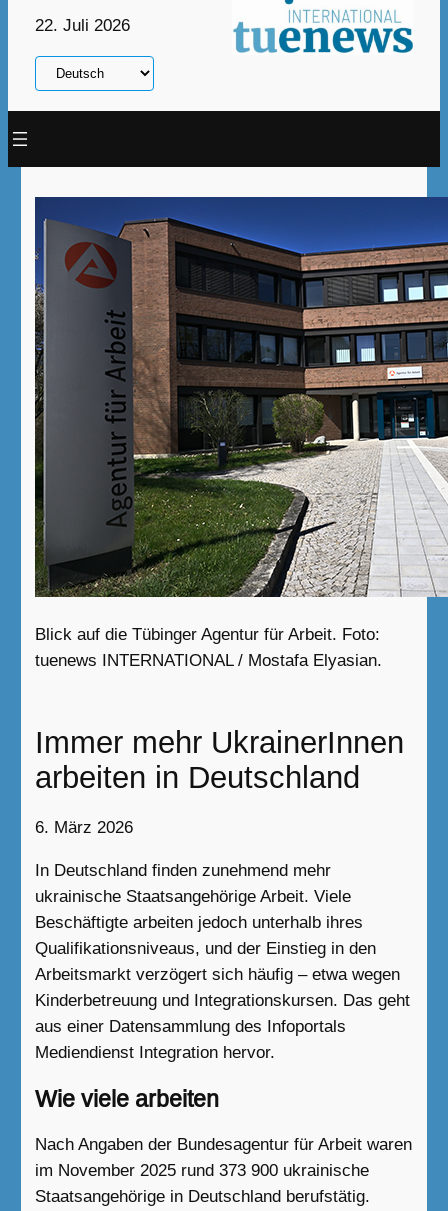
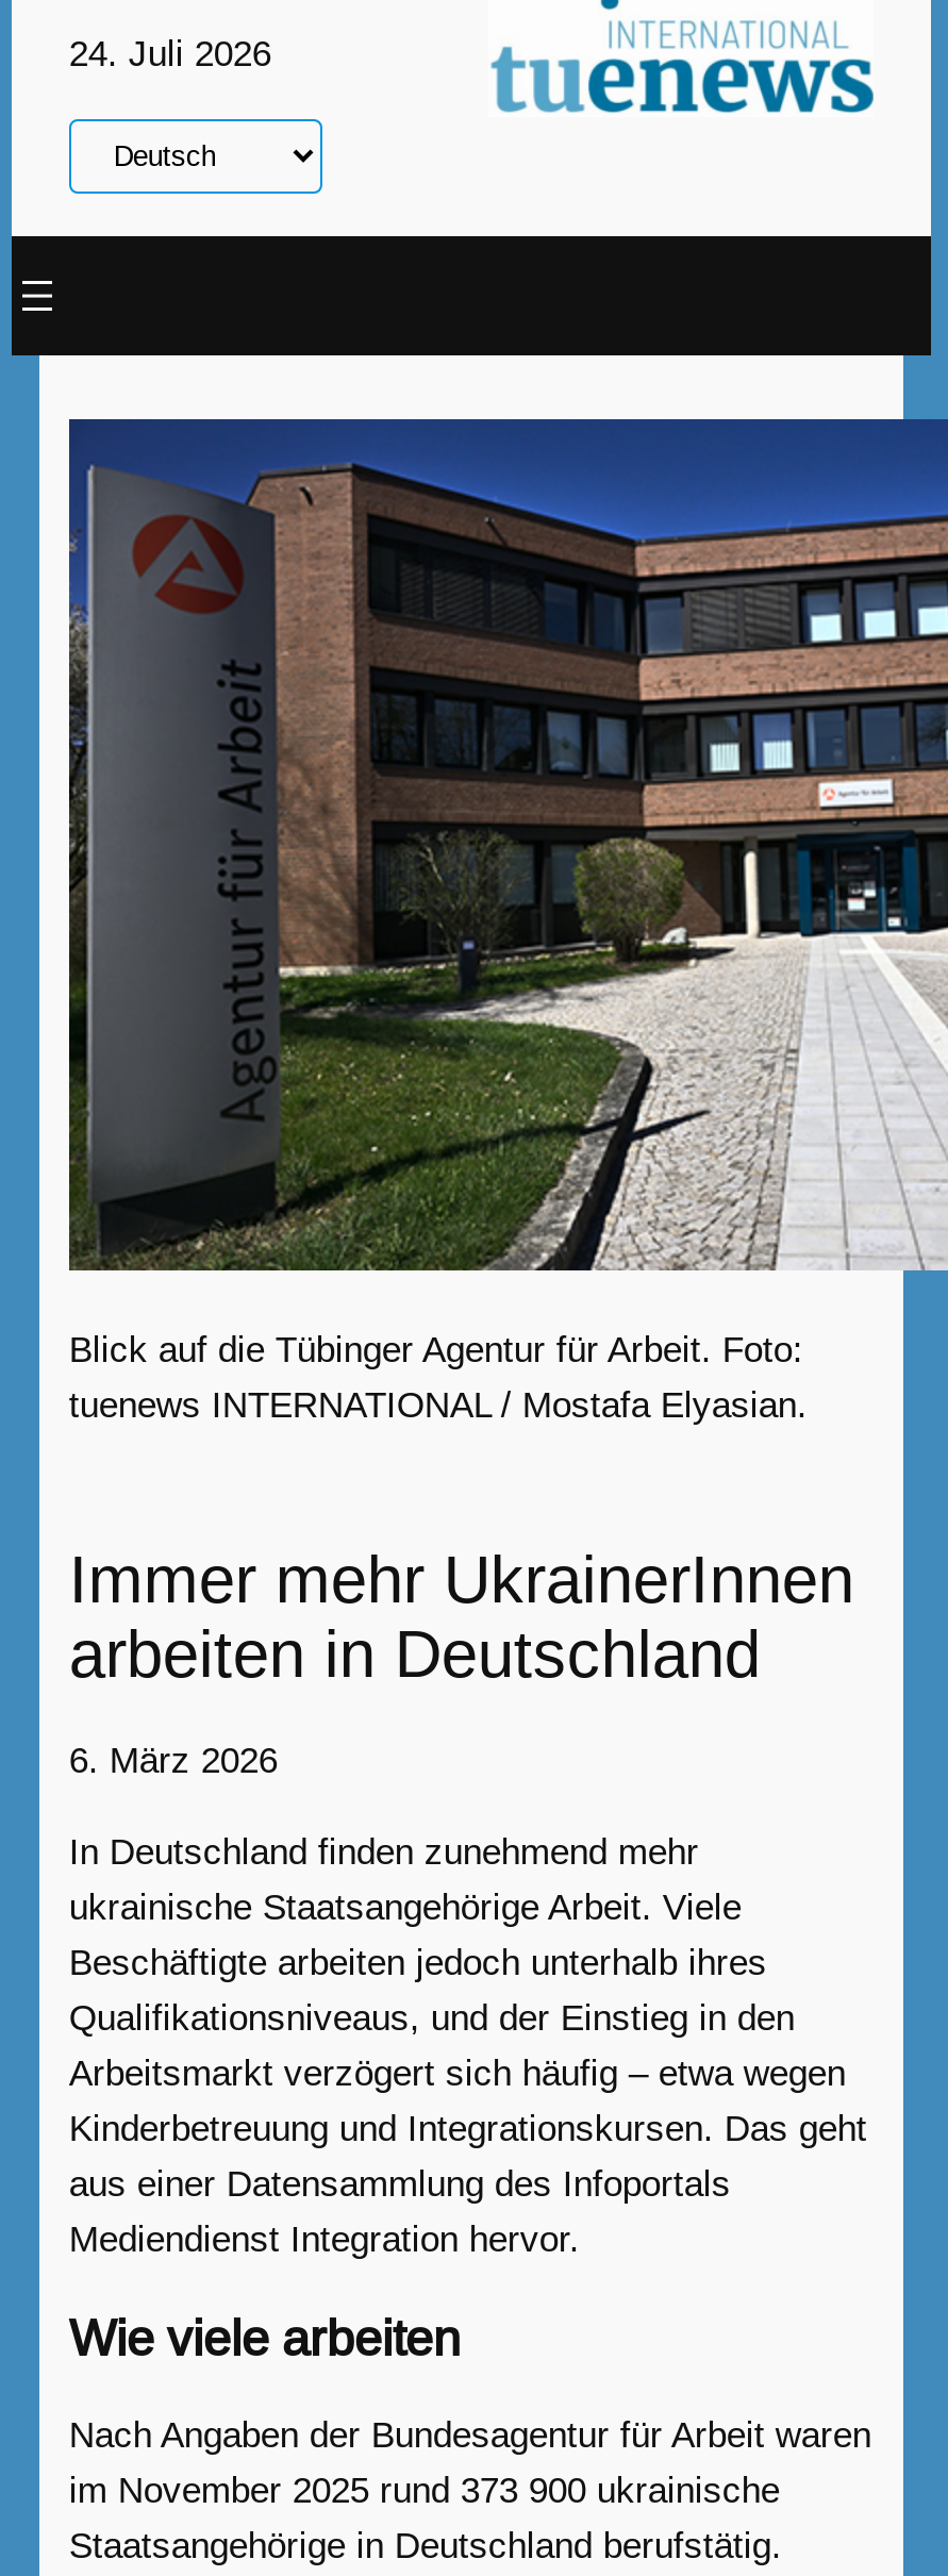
- 22. Juli 2026
+ 24. Juli 2026
